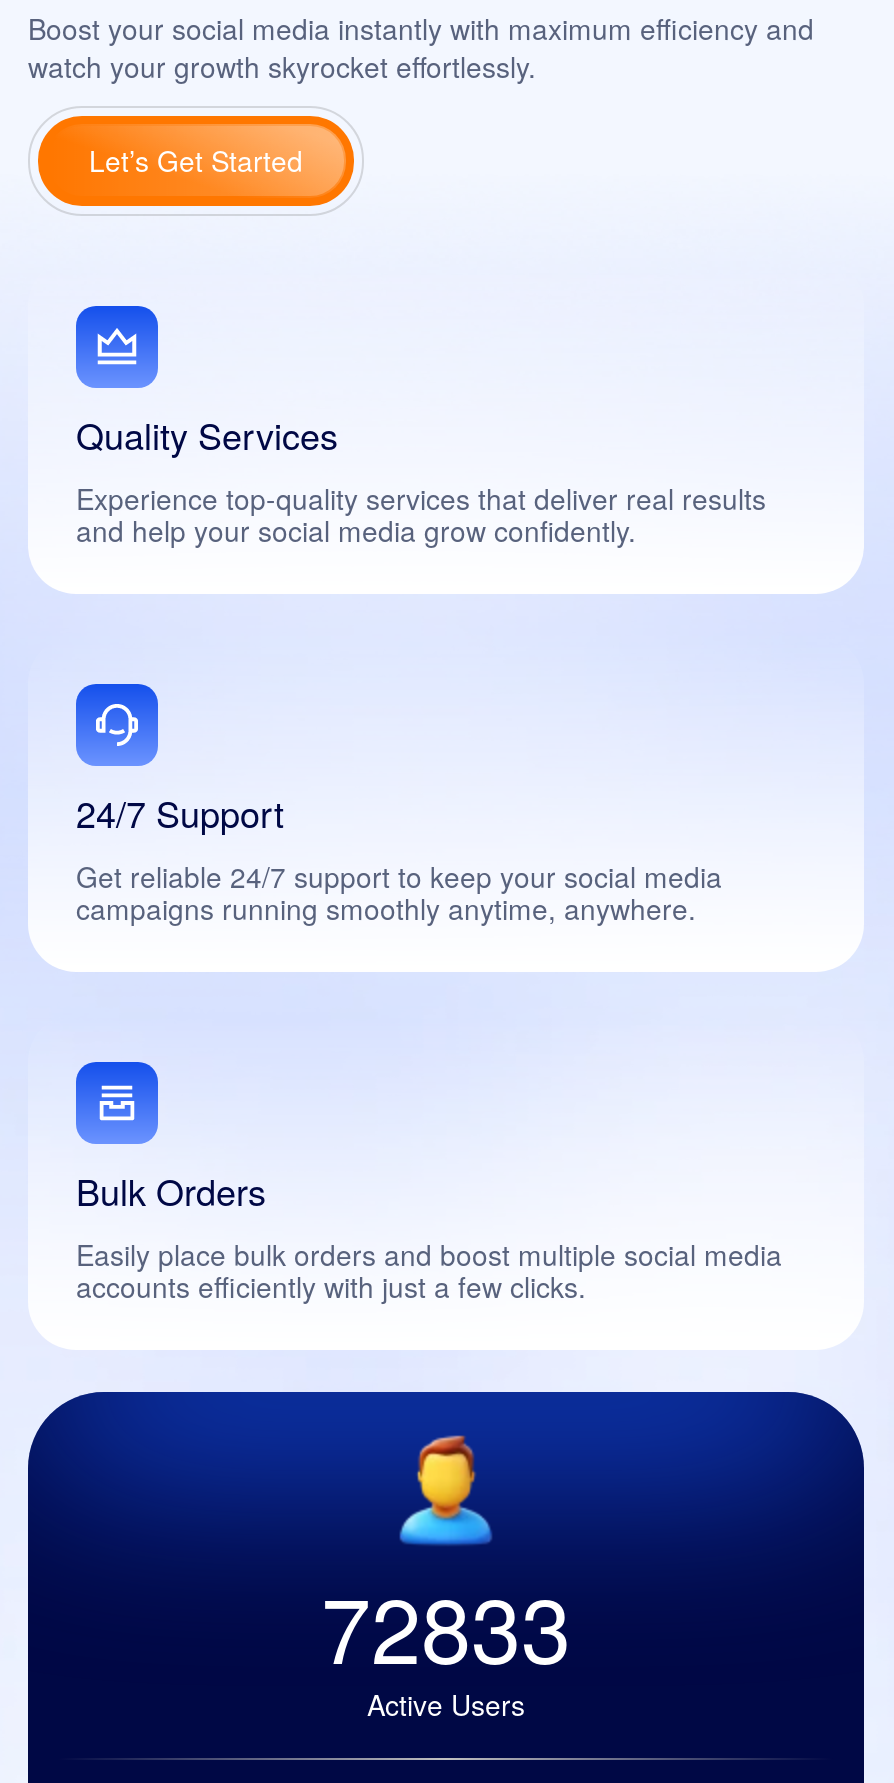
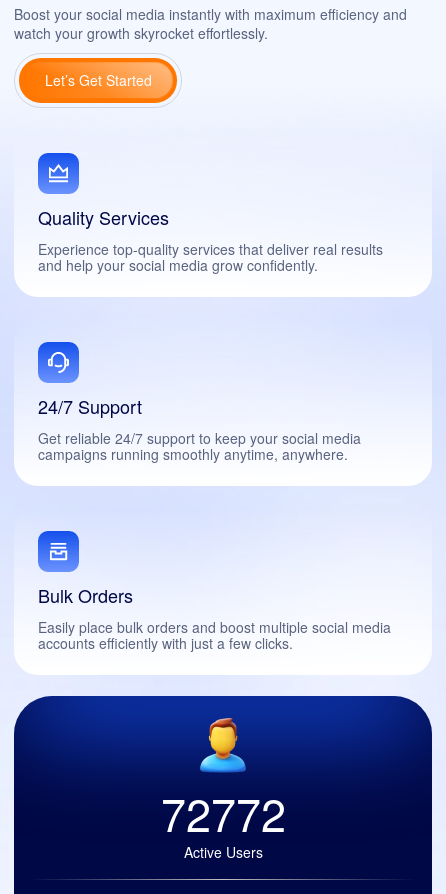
- 72833
+ 72772
